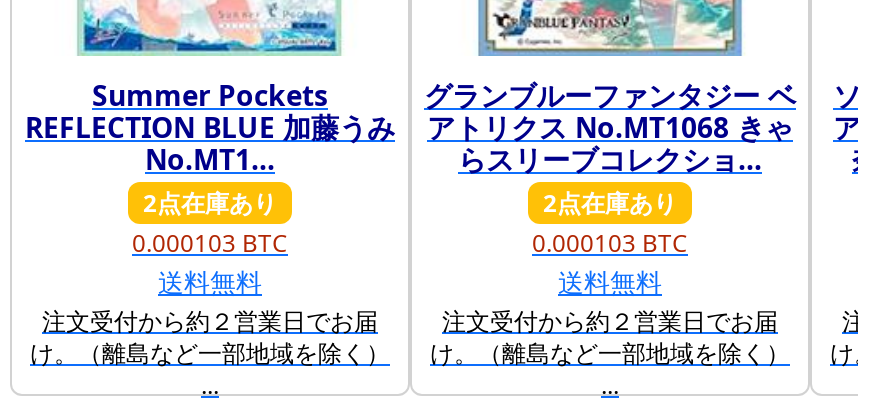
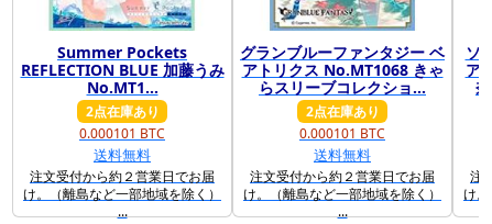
- 0.000103 BTC
+ 0.000101 BTC

- 0.000103 BTC
+ 0.000101 BTC
